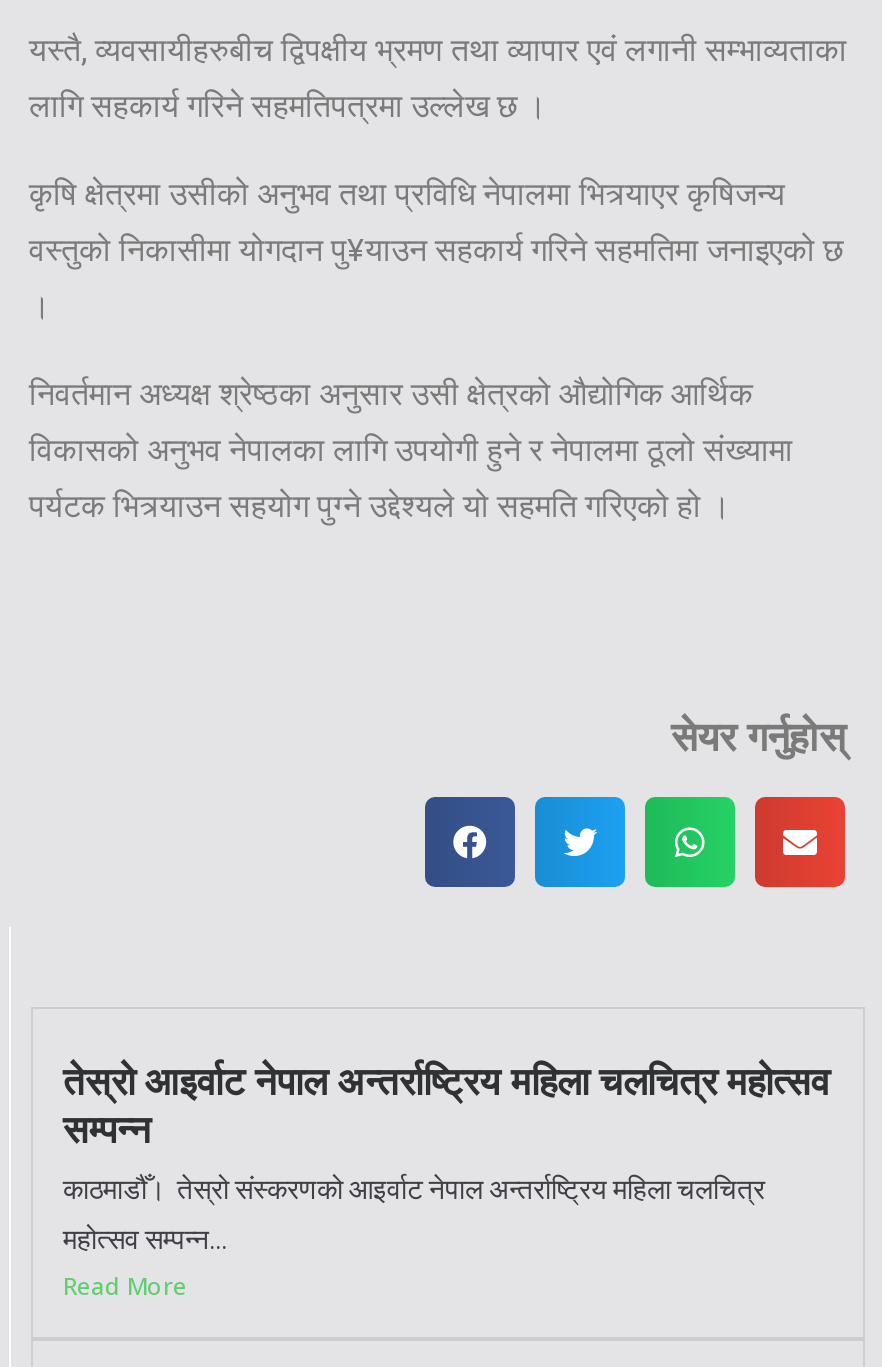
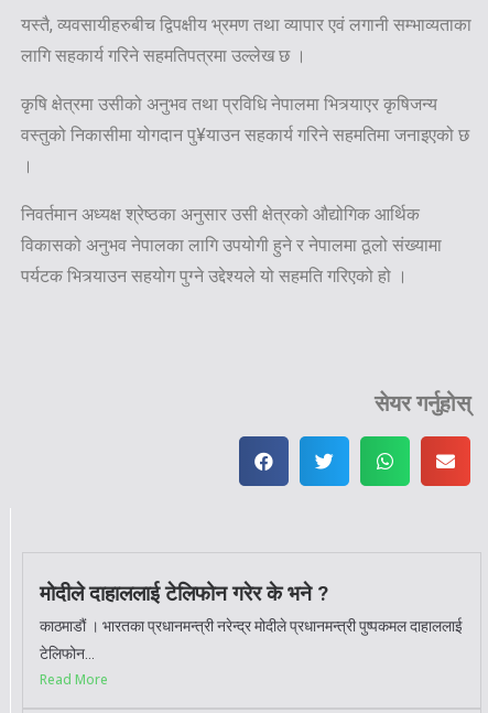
- तेस्रो आइर्वाट नेपाल अन्तर्राष्ट्रिय महिला चलचित्र महोत्सव
- सम्पन्न
- काठमाडौँ। तेस्रो संस्करणको आइर्वाट नेपाल अन्तर्राष्ट्रिय महिला चलचित्र
+ मोदीले दाहाललाई टेलिफोन गरेर के भने ?
+ काठमाडौं । भारतका प्रधानमन्त्री नरेन्द्र मोदीले प्रधानमन्त्री पुष्पकमल दाहाललाई

- महोत्सव सम्पन्न...
+ टेलिफोन...
